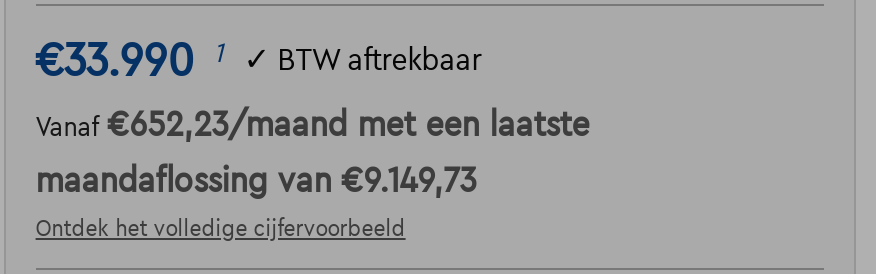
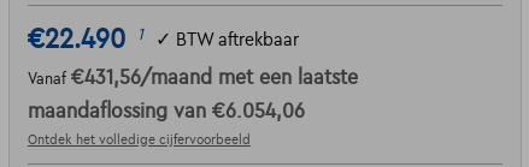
- €33.990
+ €22.490

- Vanaf €652,23/maand met een laatste
+ Vanaf €431,56/maand met een laatste

- maandaflossing van €9.149,73
+ maandaflossing van €6.054,06
